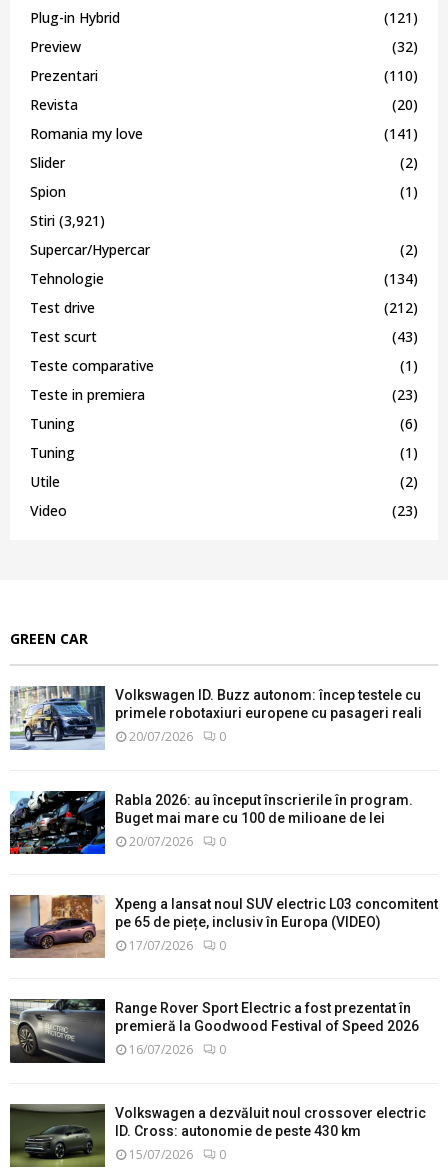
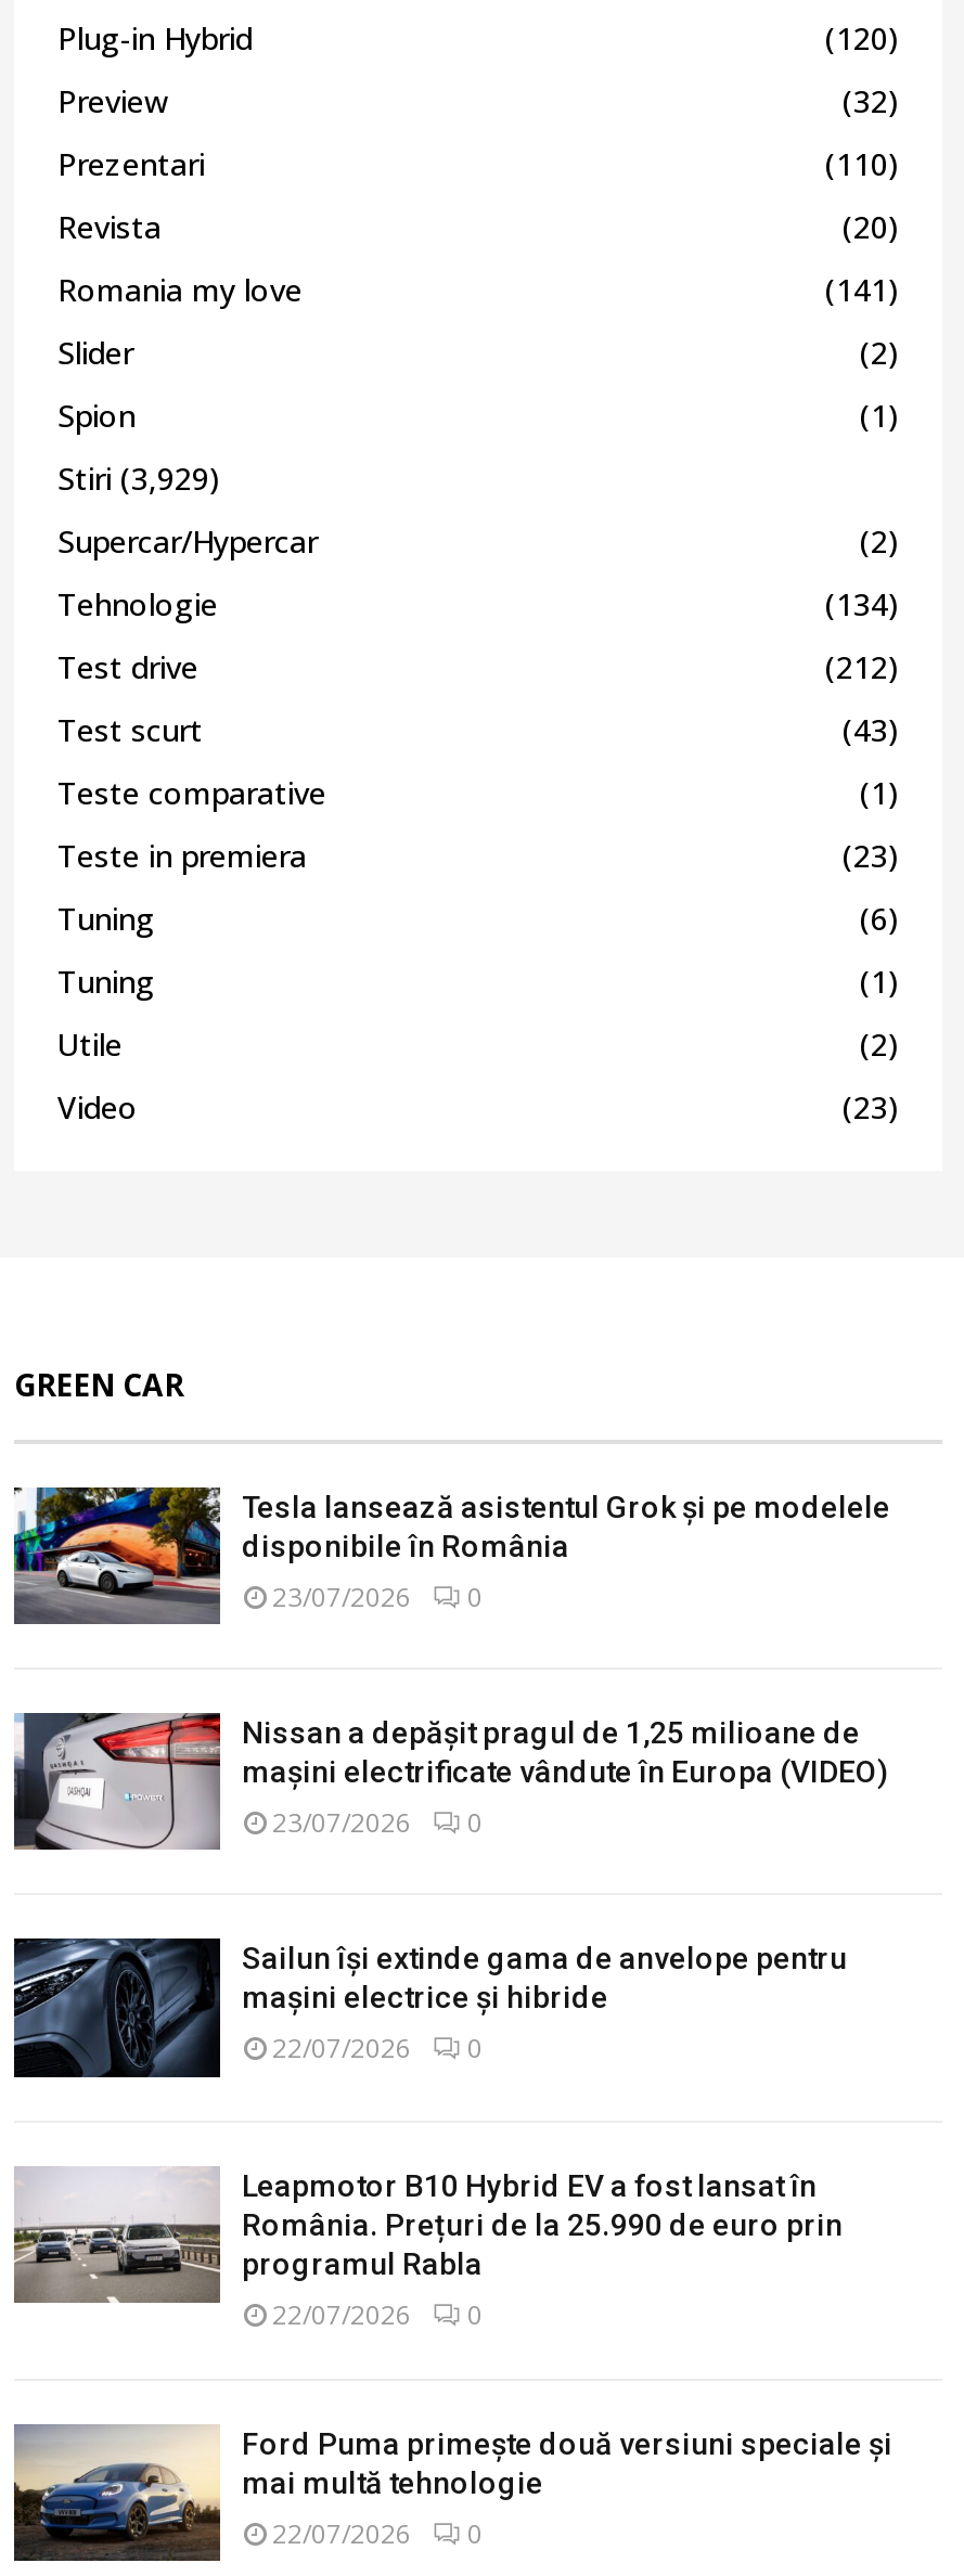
- (121)
+ (120)

- Stiri (3,921)
+ Stiri (3,929)

- [image]
- Volkswagen ID. Buzz autonom: încep testele cu
- primele robotaxiuri europene cu pasageri reali
- 20/07/2026
+ [image]
+ Tesla lansează asistentul Grok și pe modelele
+ disponibile în România
+ 23/07/2026

- [image]
- Rabla 2026: au început înscrierile în program.
- Buget mai mare cu 100 de milioane de lei
- 20/07/2026
+ [image]
+ Nissan a depășit pragul de 1,25 milioane de
+ mașini electrificate vândute în Europa (VIDEO)
+ 23/07/2026

- [image]
- Xpeng a lansat noul SUV electric L03 concomitent
- pe 65 de piețe, inclusiv în Europa (VIDEO)
- 17/07/2026
+ [image]
+ Sailun își extinde gama de anvelope pentru
+ mașini electrice și hibride
+ 22/07/2026

- [image]
- Range Rover Sport Electric a fost prezentat în
- premieră la Goodwood Festival of Speed 2026
- 16/07/2026
+ [image]
+ Leapmotor B10 Hybrid EV a fost lansat în
+ România. Prețuri de la 25.990 de euro prin
+ programul Rabla
+ 22/07/2026

- [image]
- Volkswagen a dezvăluit noul crossover electric
- ID. Cross: autonomie de peste 430 km
- 15/07/2026
+ [image]
+ Ford Puma primește două versiuni speciale și
+ mai multă tehnologie
+ 22/07/2026
